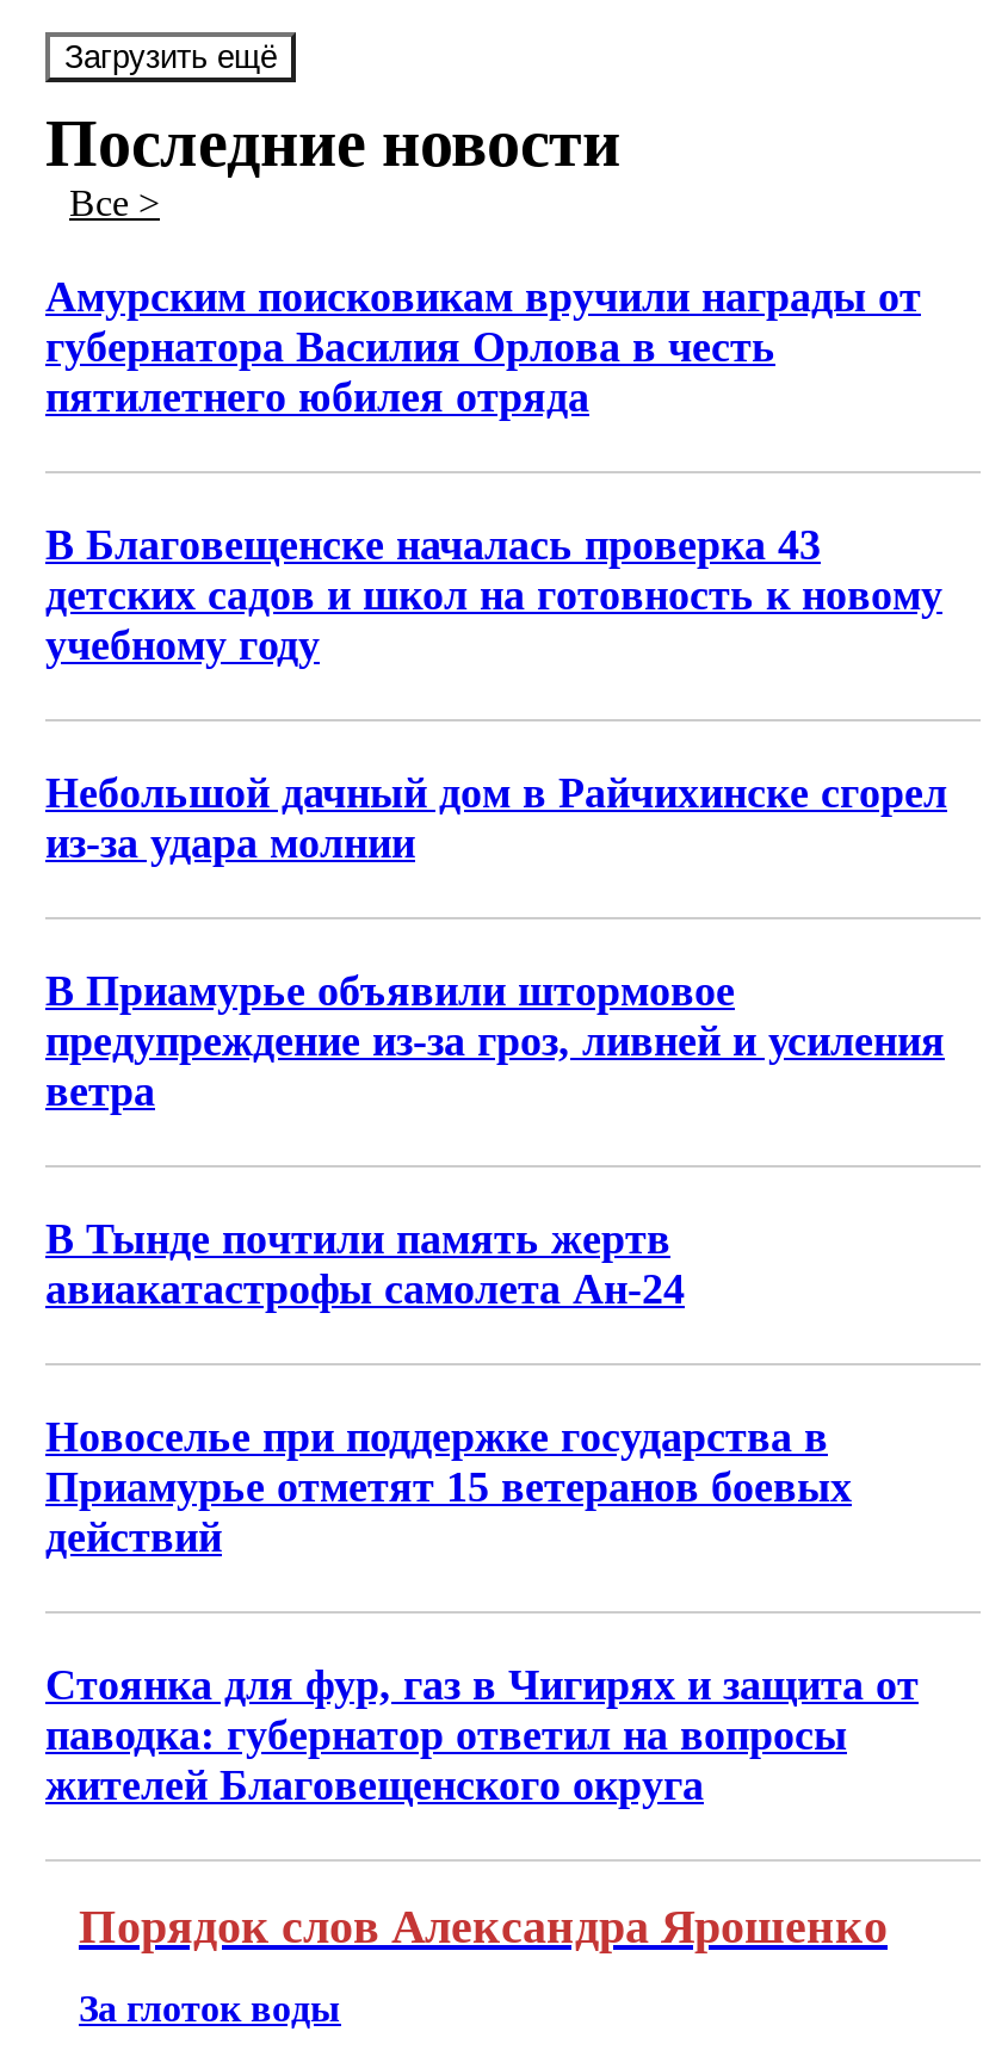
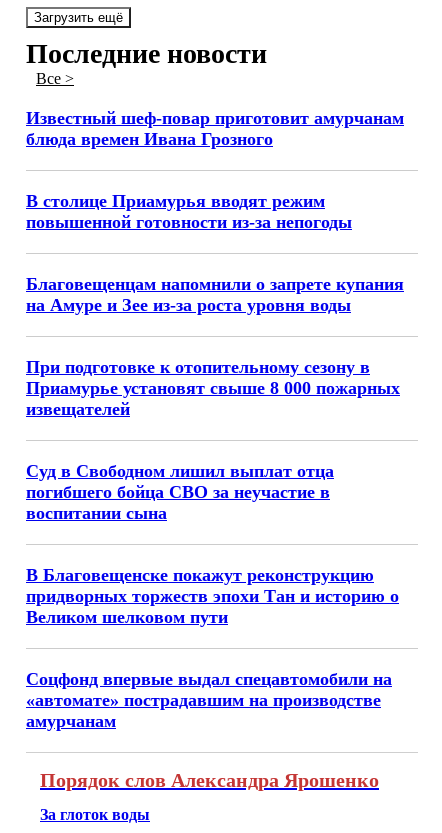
- Амурским поисковикам вручили награды от
- губернатора Василия Орлова в честь
- пятилетнего юбилея отряда
+ Известный шеф-повар приготовит амурчанам
+ блюда времен Ивана Грозного

- В Благовещенске началась проверка 43
- детских садов и школ на готовность к новому
- учебному году
+ В столице Приамурья вводят режим
+ повышенной готовности из-за непогоды

- Небольшой дачный дом в Райчихинске сгорел
- из-за удара молнии
+ Благовещенцам напомнили о запрете купания
+ на Амуре и Зее из-за роста уровня воды

- В Приамурье объявили штормовое
- предупреждение из-за гроз, ливней и усиления
- ветра
+ При подготовке к отопительному сезону в
+ Приамурье установят свыше 8 000 пожарных
+ извещателей

- В Тынде почтили память жертв
- авиакатастрофы самолета Ан-24
+ Суд в Свободном лишил выплат отца
+ погибшего бойца СВО за неучастие в
+ воспитании сына

- Новоселье при поддержке государства в
- Приамурье отметят 15 ветеранов боевых
- действий
+ В Благовещенске покажут реконструкцию
+ придворных торжеств эпохи Тан и историю о
+ Великом шелковом пути

- Стоянка для фур, газ в Чигирях и защита от
- паводка: губернатор ответил на вопросы
- жителей Благовещенского округа
+ Соцфонд впервые выдал спецавтомобили на
+ «автомате» пострадавшим на производстве
+ амурчанам
